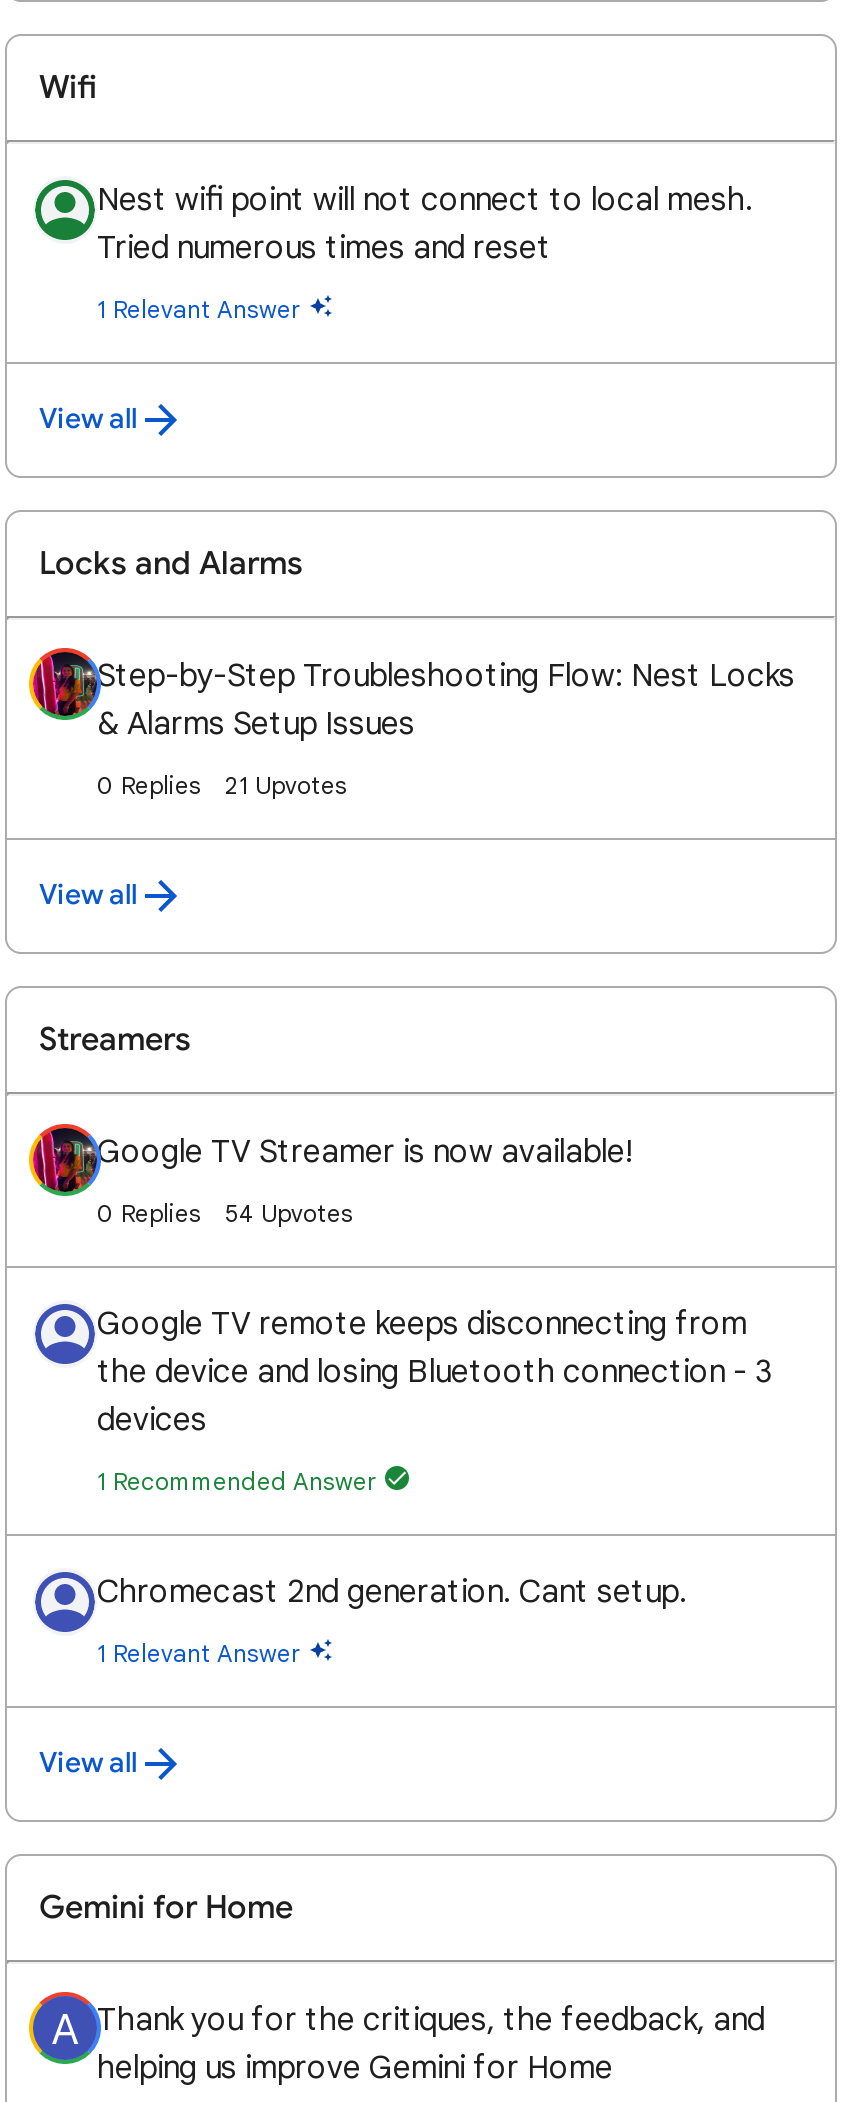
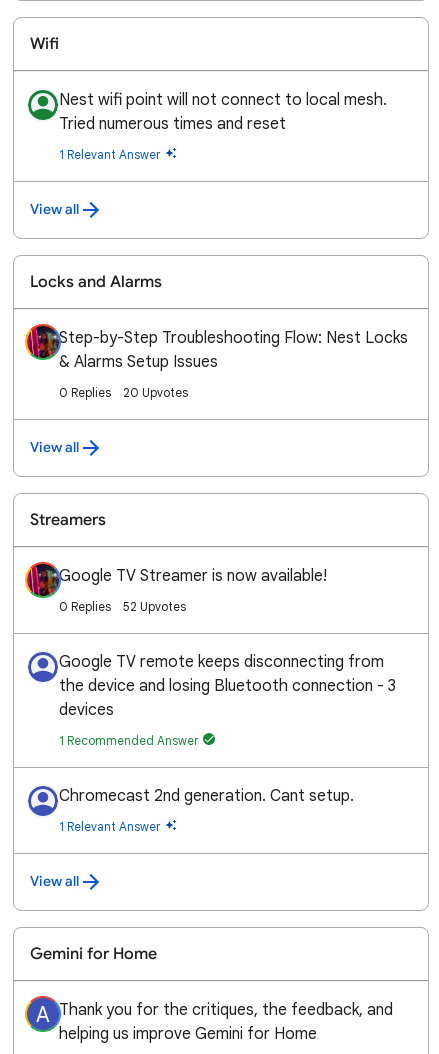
- 21 Upvotes
+ 20 Upvotes

- 54 Upvotes
+ 52 Upvotes
